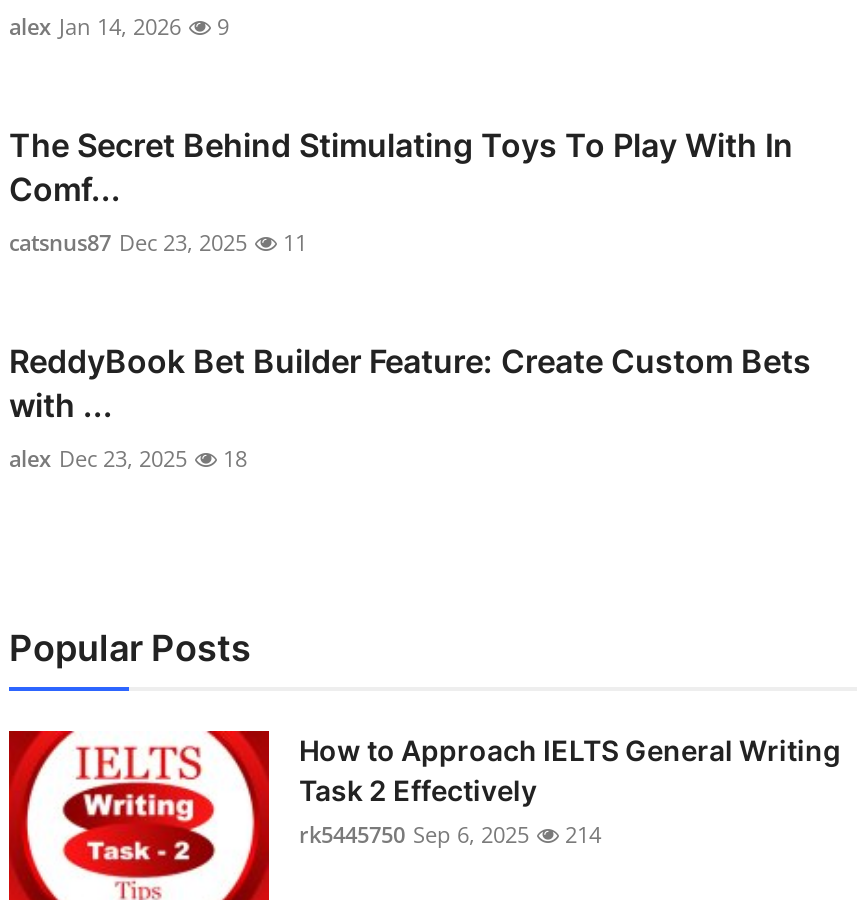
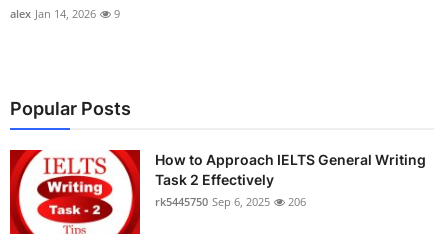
- The Secret Behind Stimulating Toys To Play With In
- Comf...
- catsnus87 Dec 23, 2025
- 11
- ReddyBook Bet Builder Feature: Create Custom Bets
- with ...
- alex Dec 23, 2025
- 18

- rk5445750 Sep 6, 2025 214
+ rk5445750 Sep 6, 2025 206
